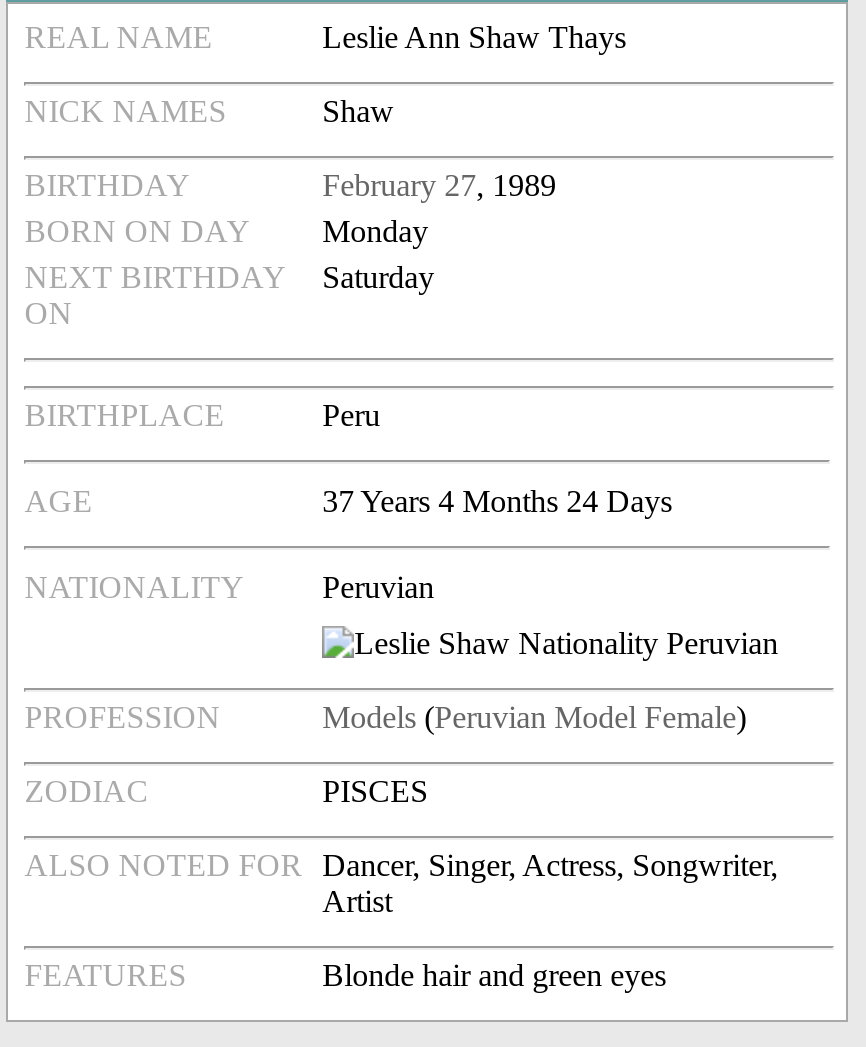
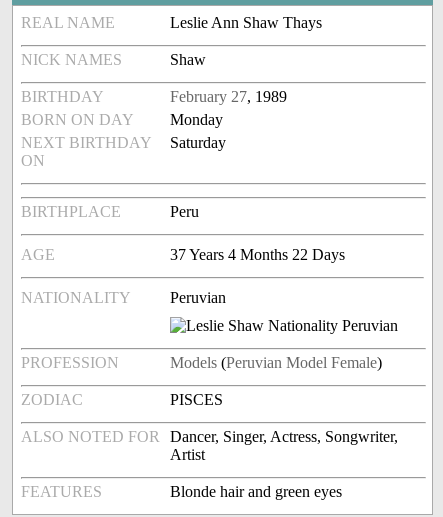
- 37 Years 4 Months 24 Days
+ 37 Years 4 Months 22 Days
